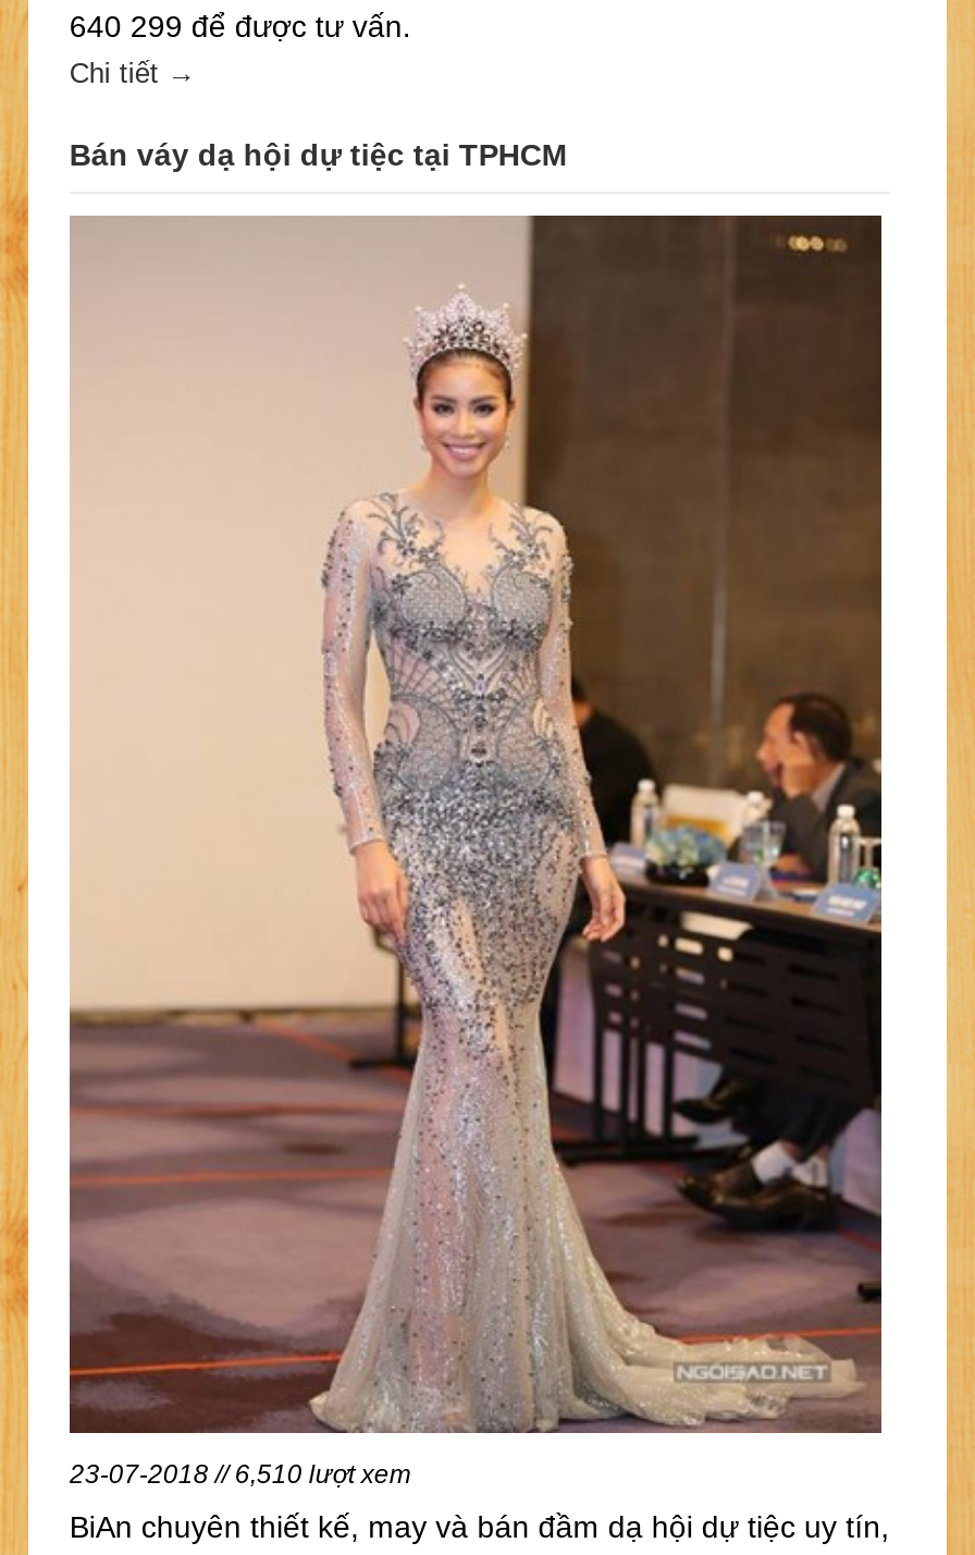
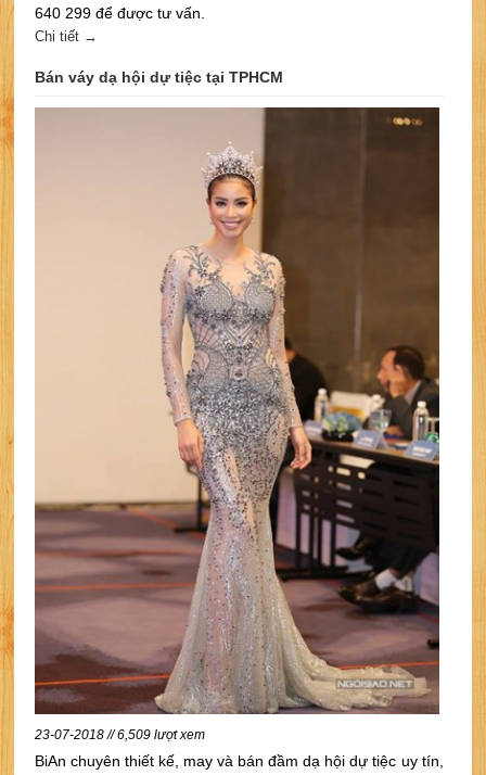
- 23-07-2018 // 6,510 lượt xem
+ 23-07-2018 // 6,509 lượt xem
